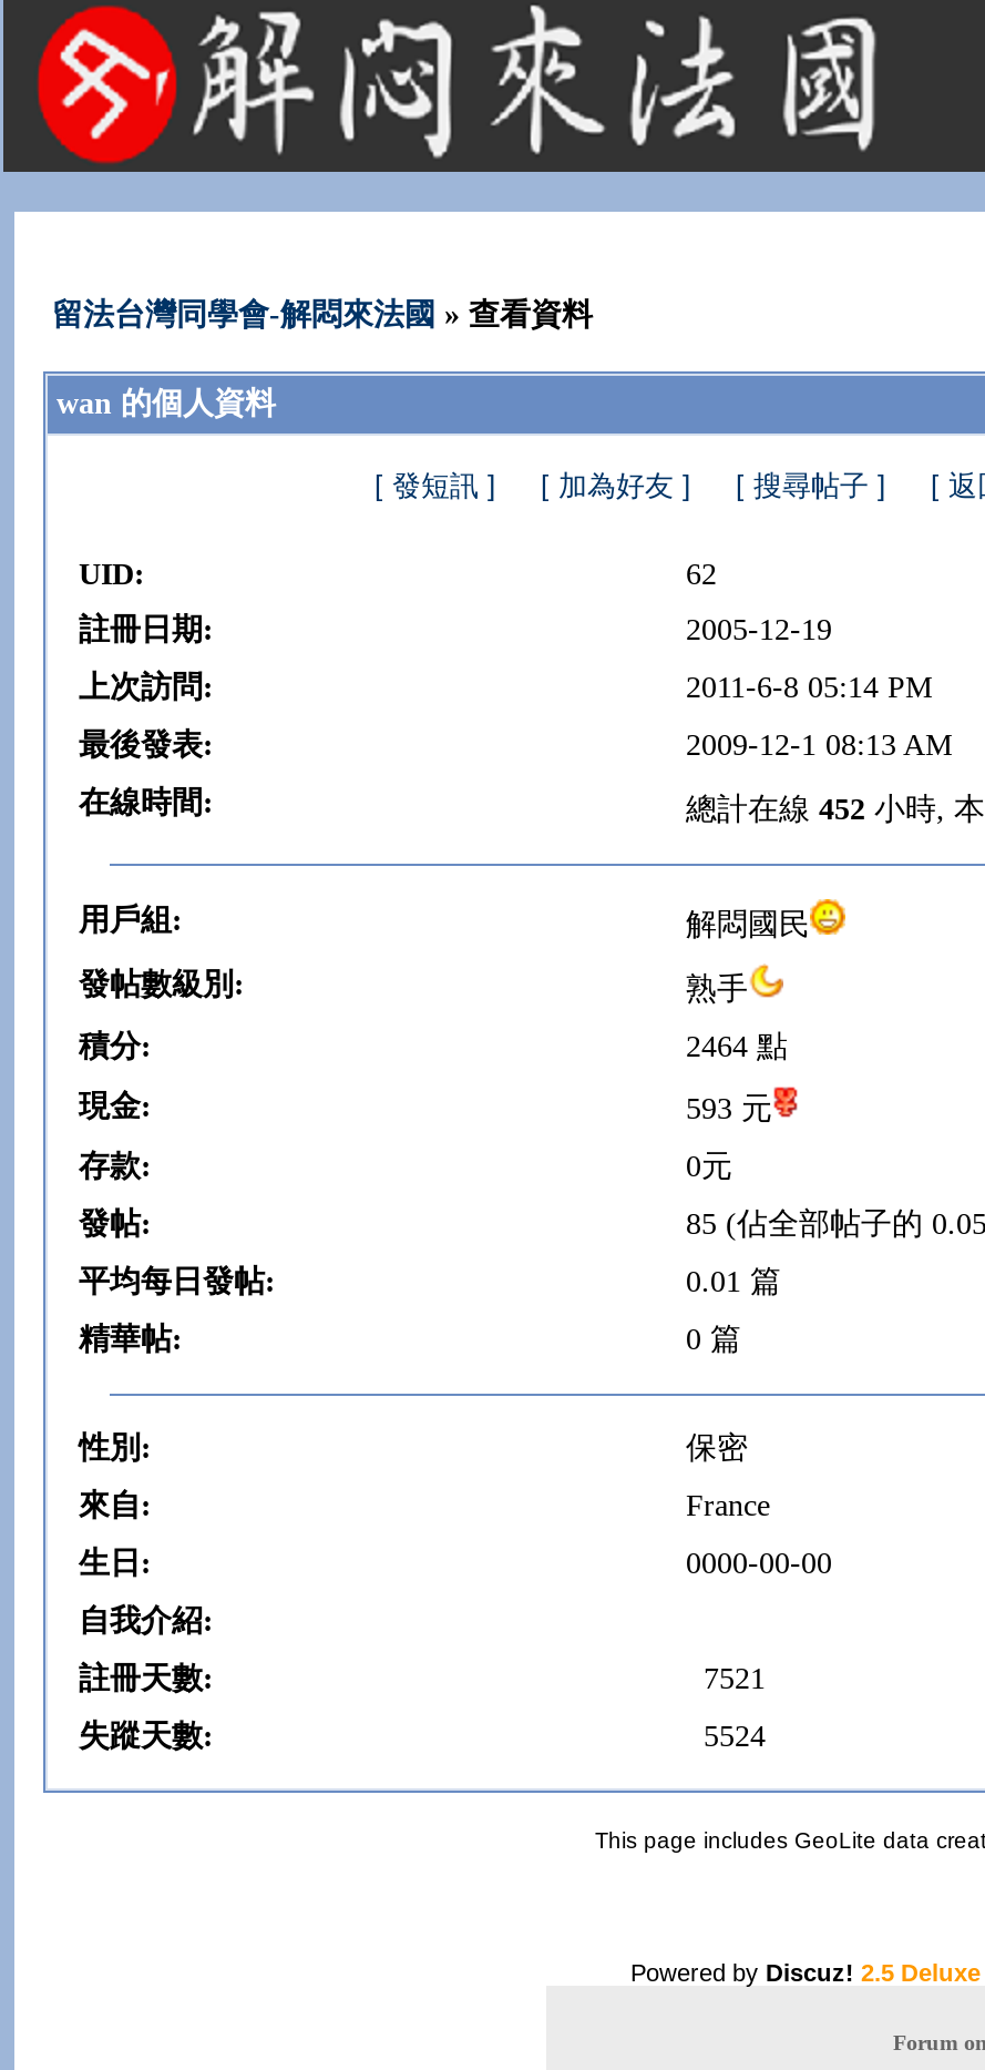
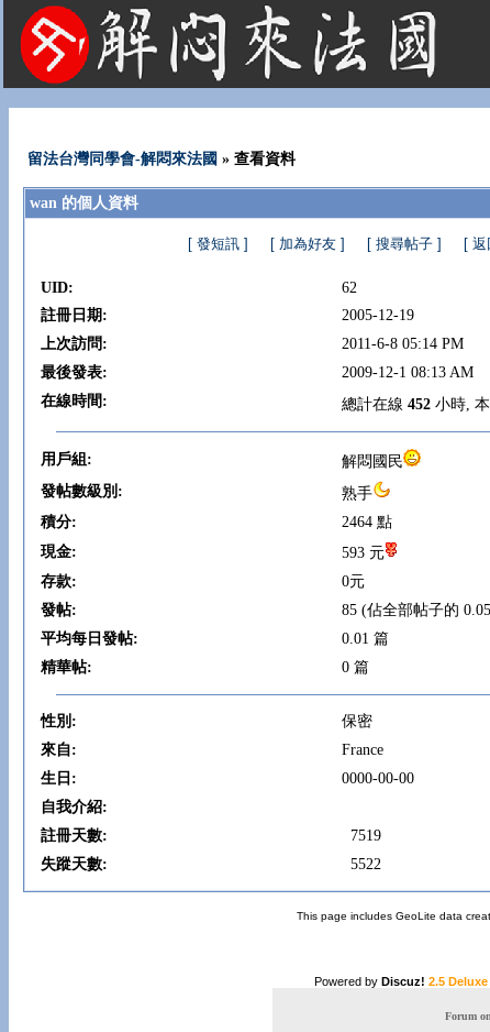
- 7521
+ 7519

- 5524
+ 5522
